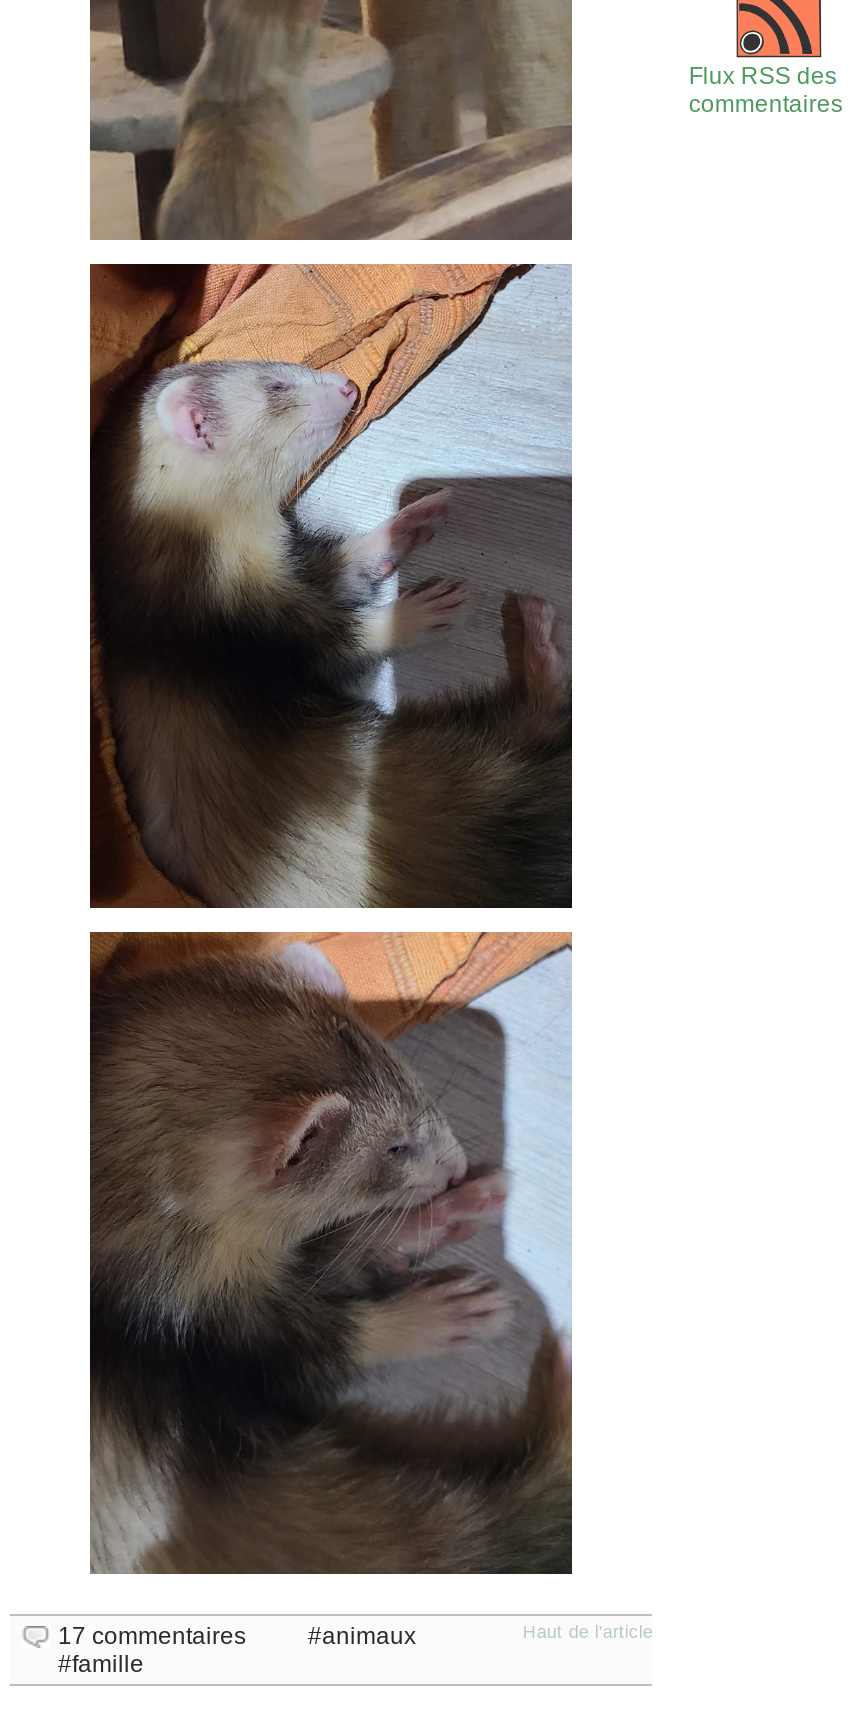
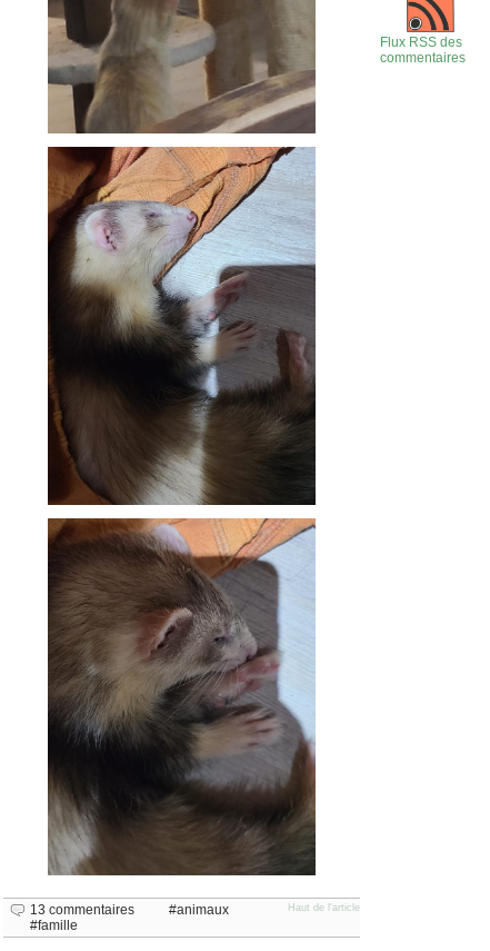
- 17 commentaires
+ 13 commentaires
